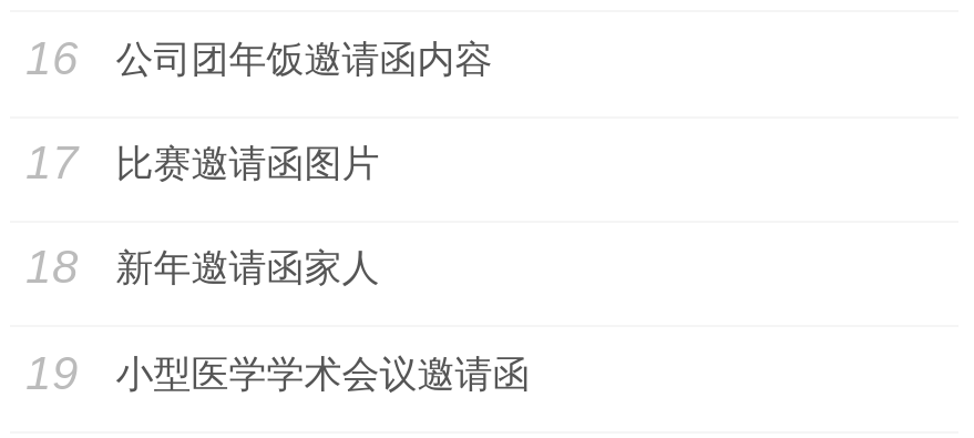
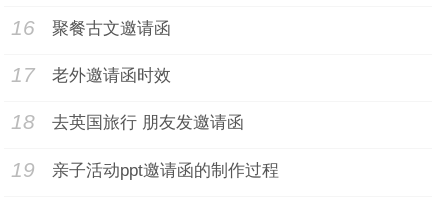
- 公司团年饭邀请函内容
+ 聚餐古文邀请函

- 比赛邀请函图片
+ 老外邀请函时效

- 新年邀请函家人
+ 去英国旅行 朋友发邀请函

- 小型医学学术会议邀请函
+ 亲子活动ppt邀请函的制作过程
